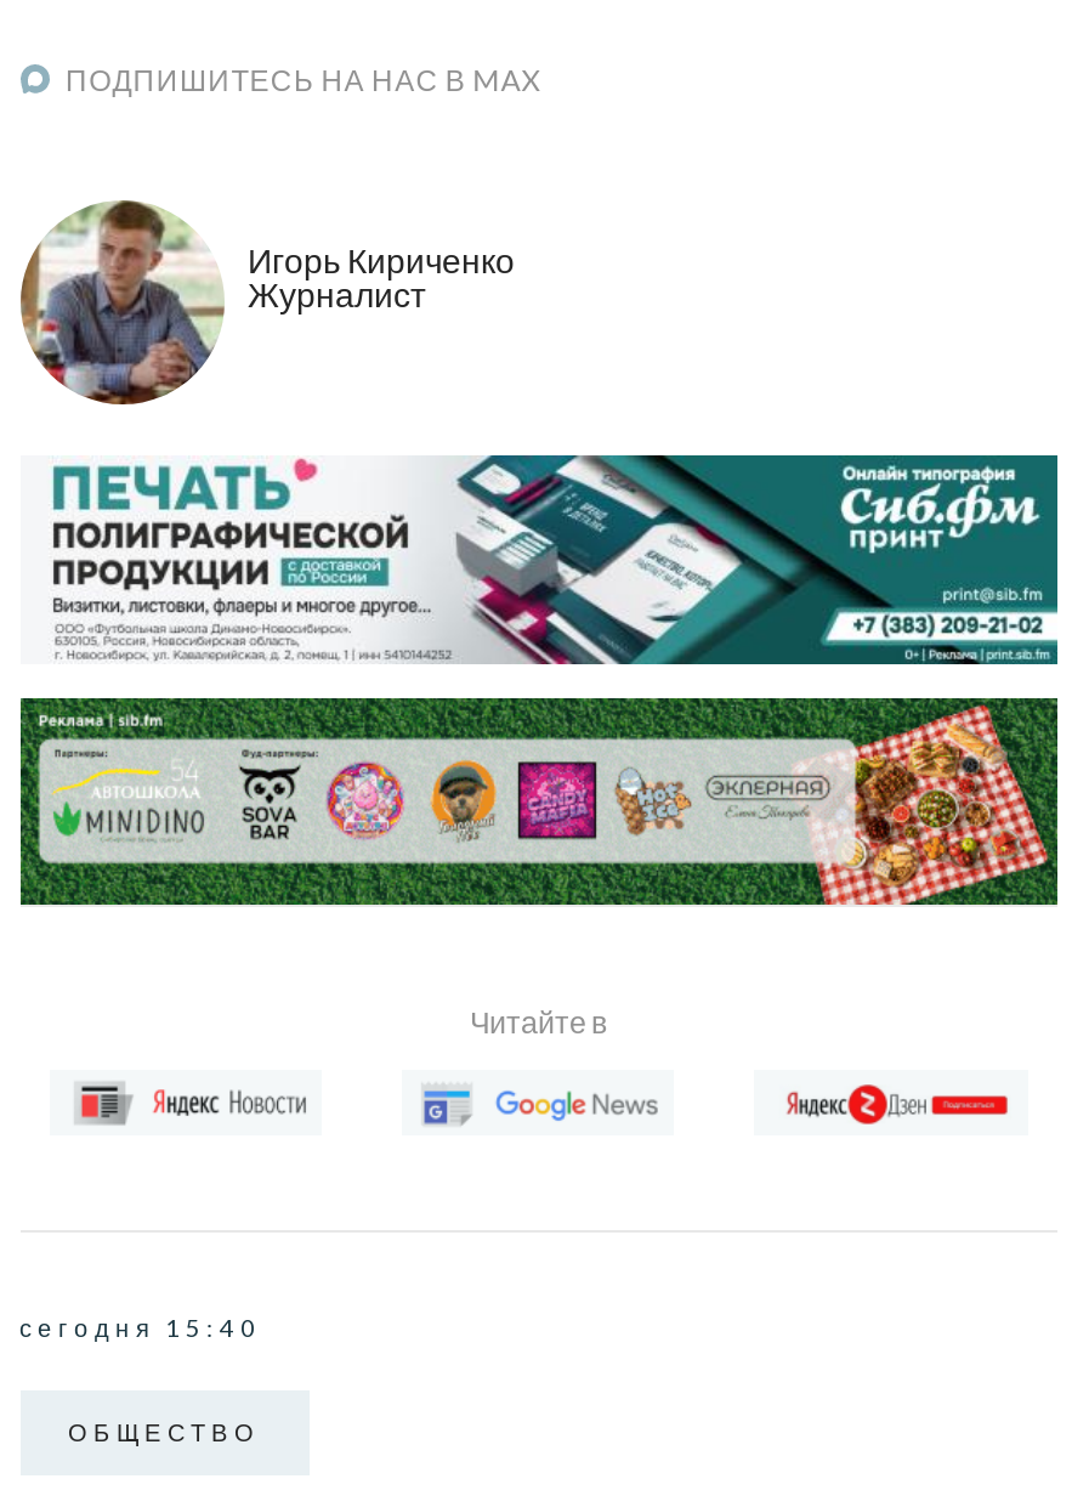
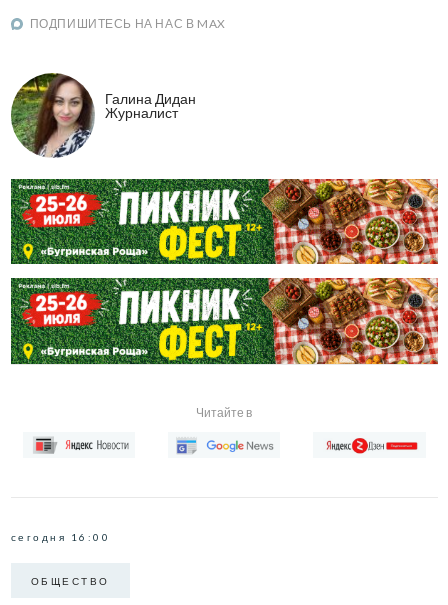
- [image]
- Игорь Кириченко
+ [image]
+ Галина Дидан

- [image]
+ [image]

- [image]
+ [image]

- сегодня 15:40
+ сегодня 16:00
